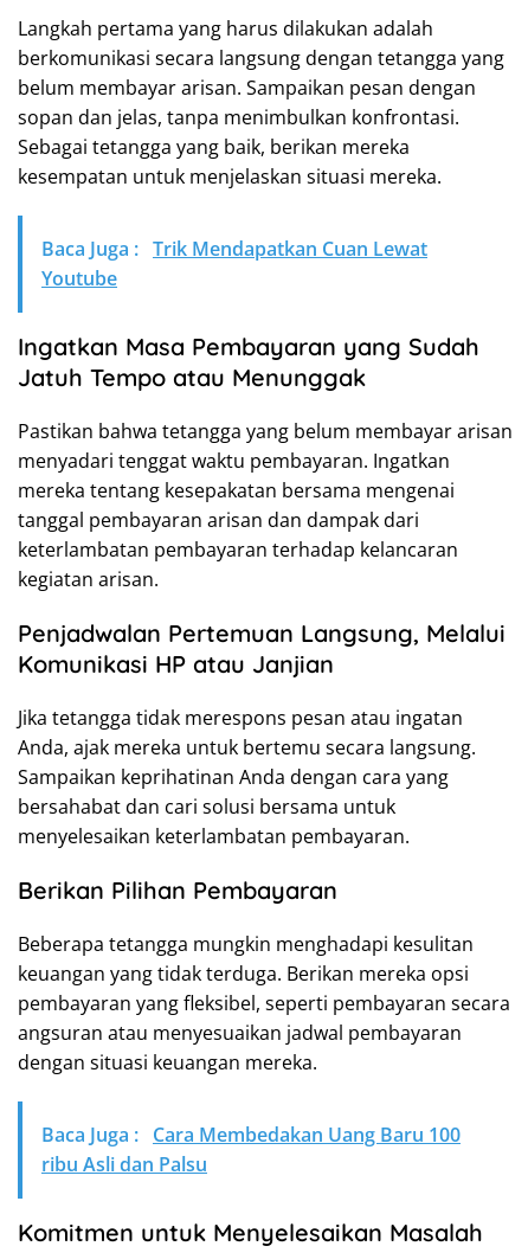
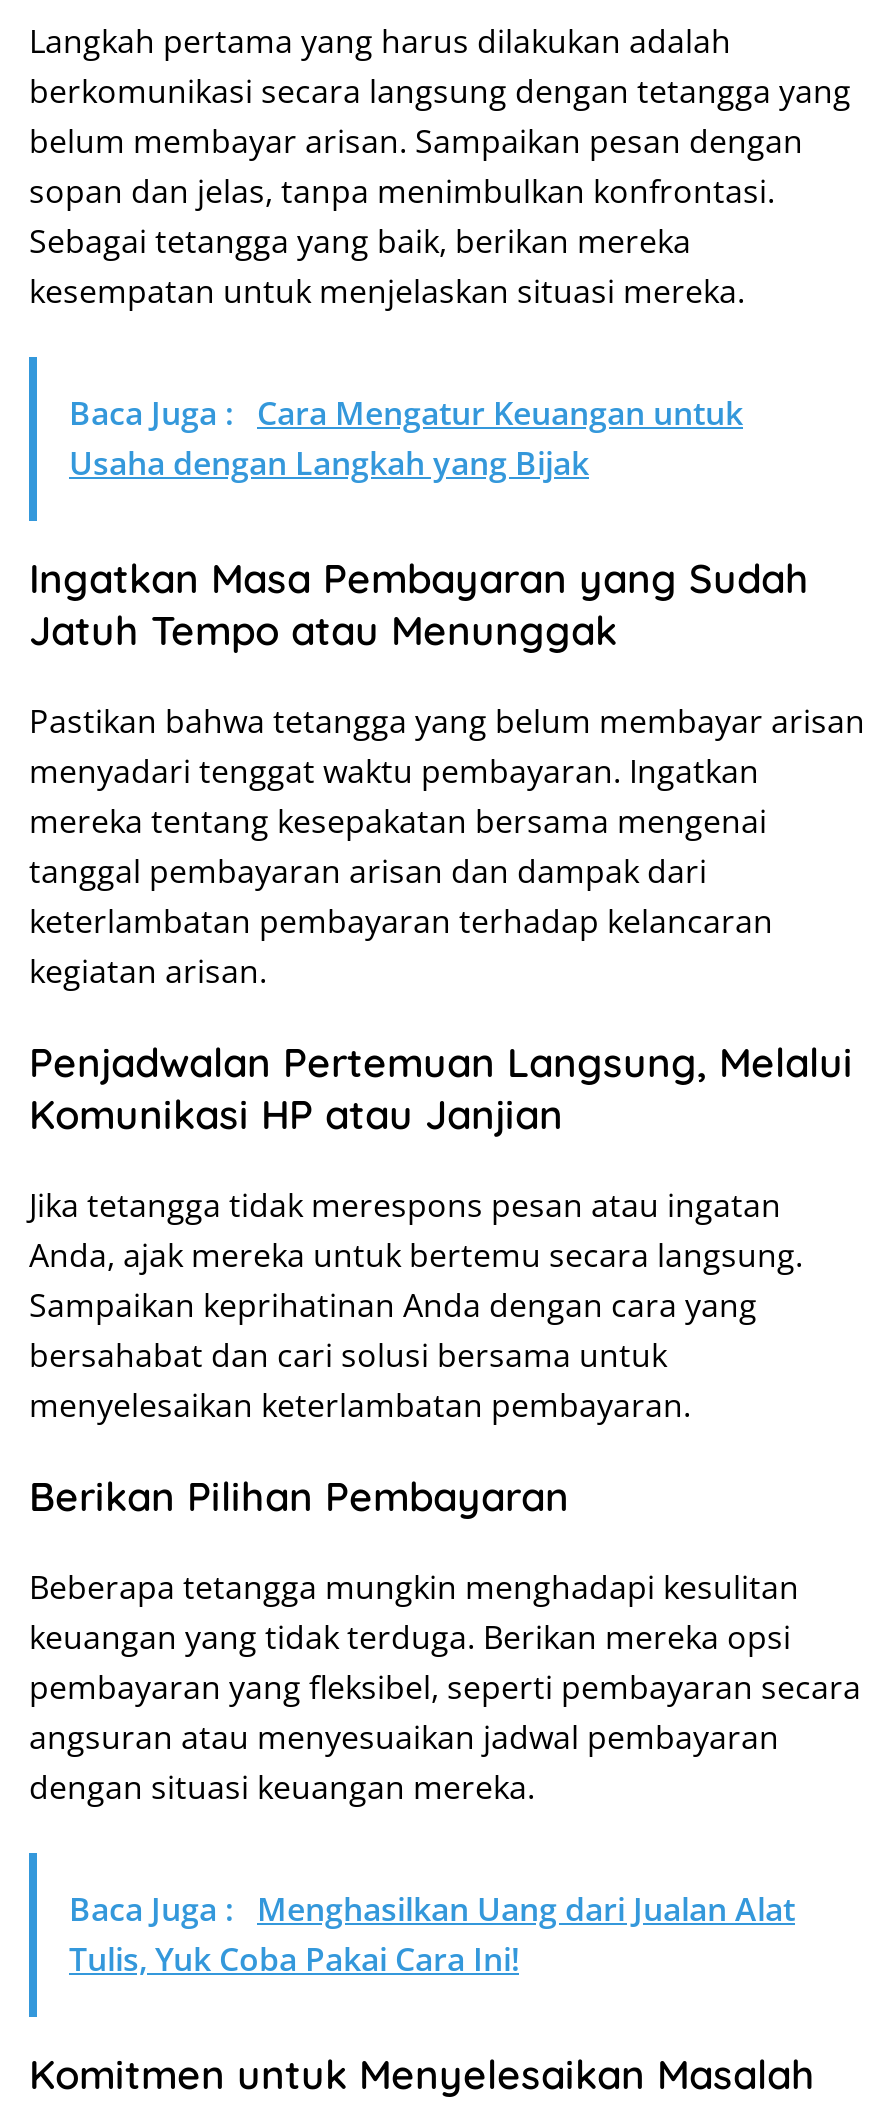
- Baca Juga : Trik Mendapatkan Cuan Lewat
- Youtube
+ Baca Juga : Cara Mengatur Keuangan untuk
+ Usaha dengan Langkah yang Bijak

- Baca Juga : Cara Membedakan Uang Baru 100
- ribu Asli dan Palsu
+ Baca Juga : Menghasilkan Uang dari Jualan Alat
+ Tulis, Yuk Coba Pakai Cara Ini!
